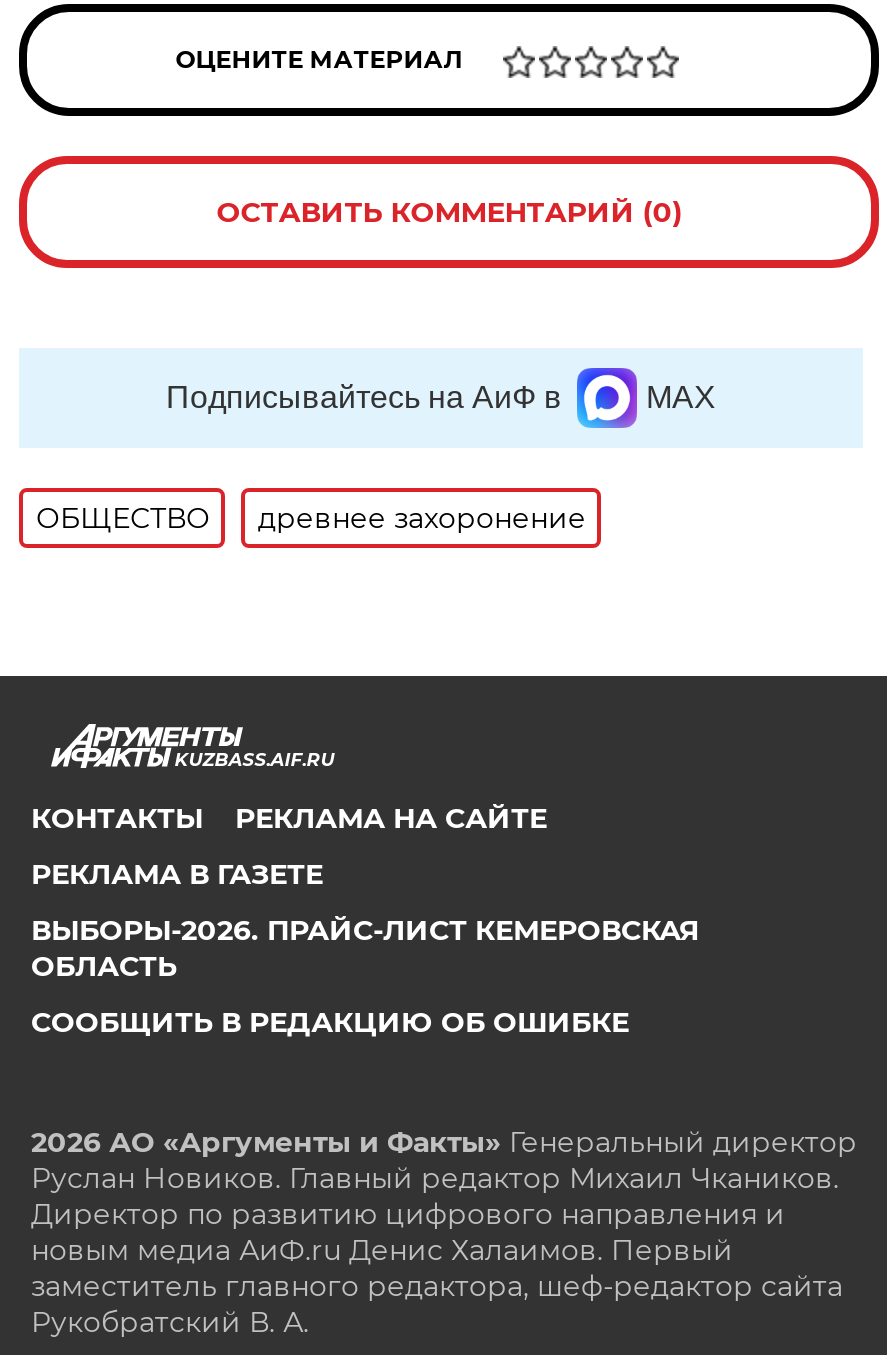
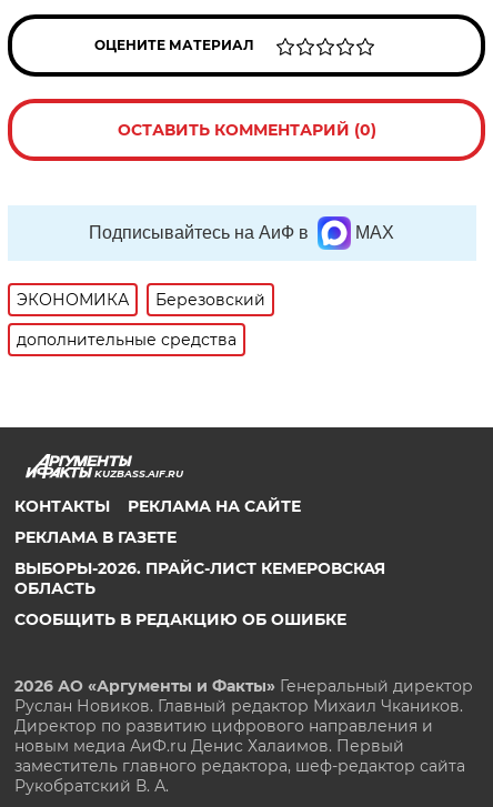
- ОБЩЕСТВО
- древнее захоронение
+ ЭКОНОМИКА
+ Березовский
+ дополнительные средства
